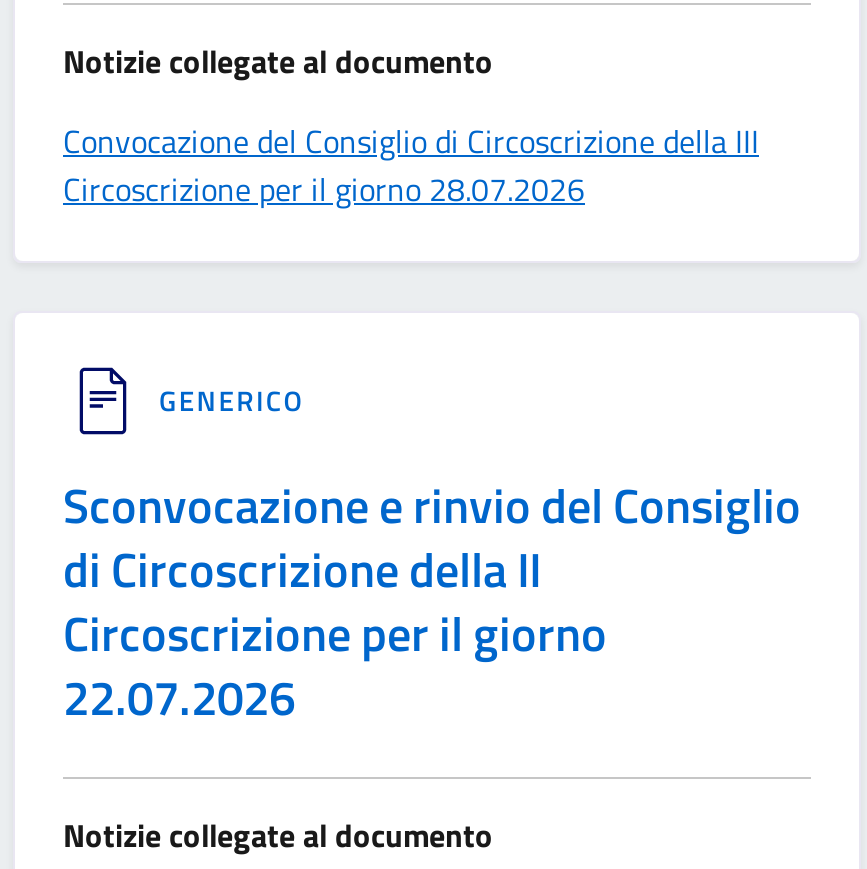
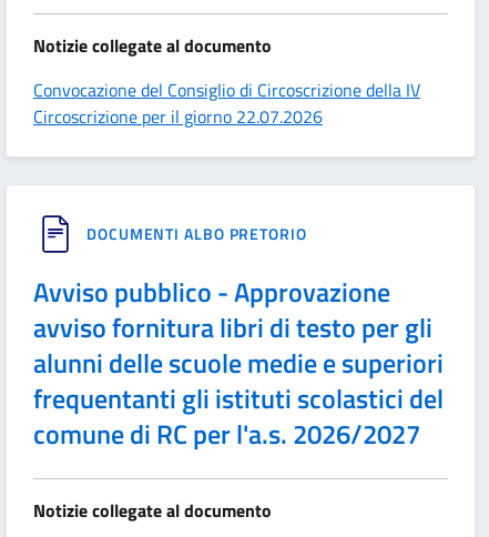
- Convocazione del Consiglio di Circoscrizione della III
- Circoscrizione per il giorno 28.07.2026
+ Convocazione del Consiglio di Circoscrizione della IV
+ Circoscrizione per il giorno 22.07.2026

- GENERICO
+ DOCUMENTI ALBO PRETORIO

- Sconvocazione e rinvio del Consiglio
- di Circoscrizione della II
- Circoscrizione per il giorno
- 22.07.2026
+ Avviso pubblico - Approvazione
+ avviso fornitura libri di testo per gli
+ alunni delle scuole medie e superiori
+ frequentanti gli istituti scolastici del
+ comune di RC per l'a.s. 2026/2027
